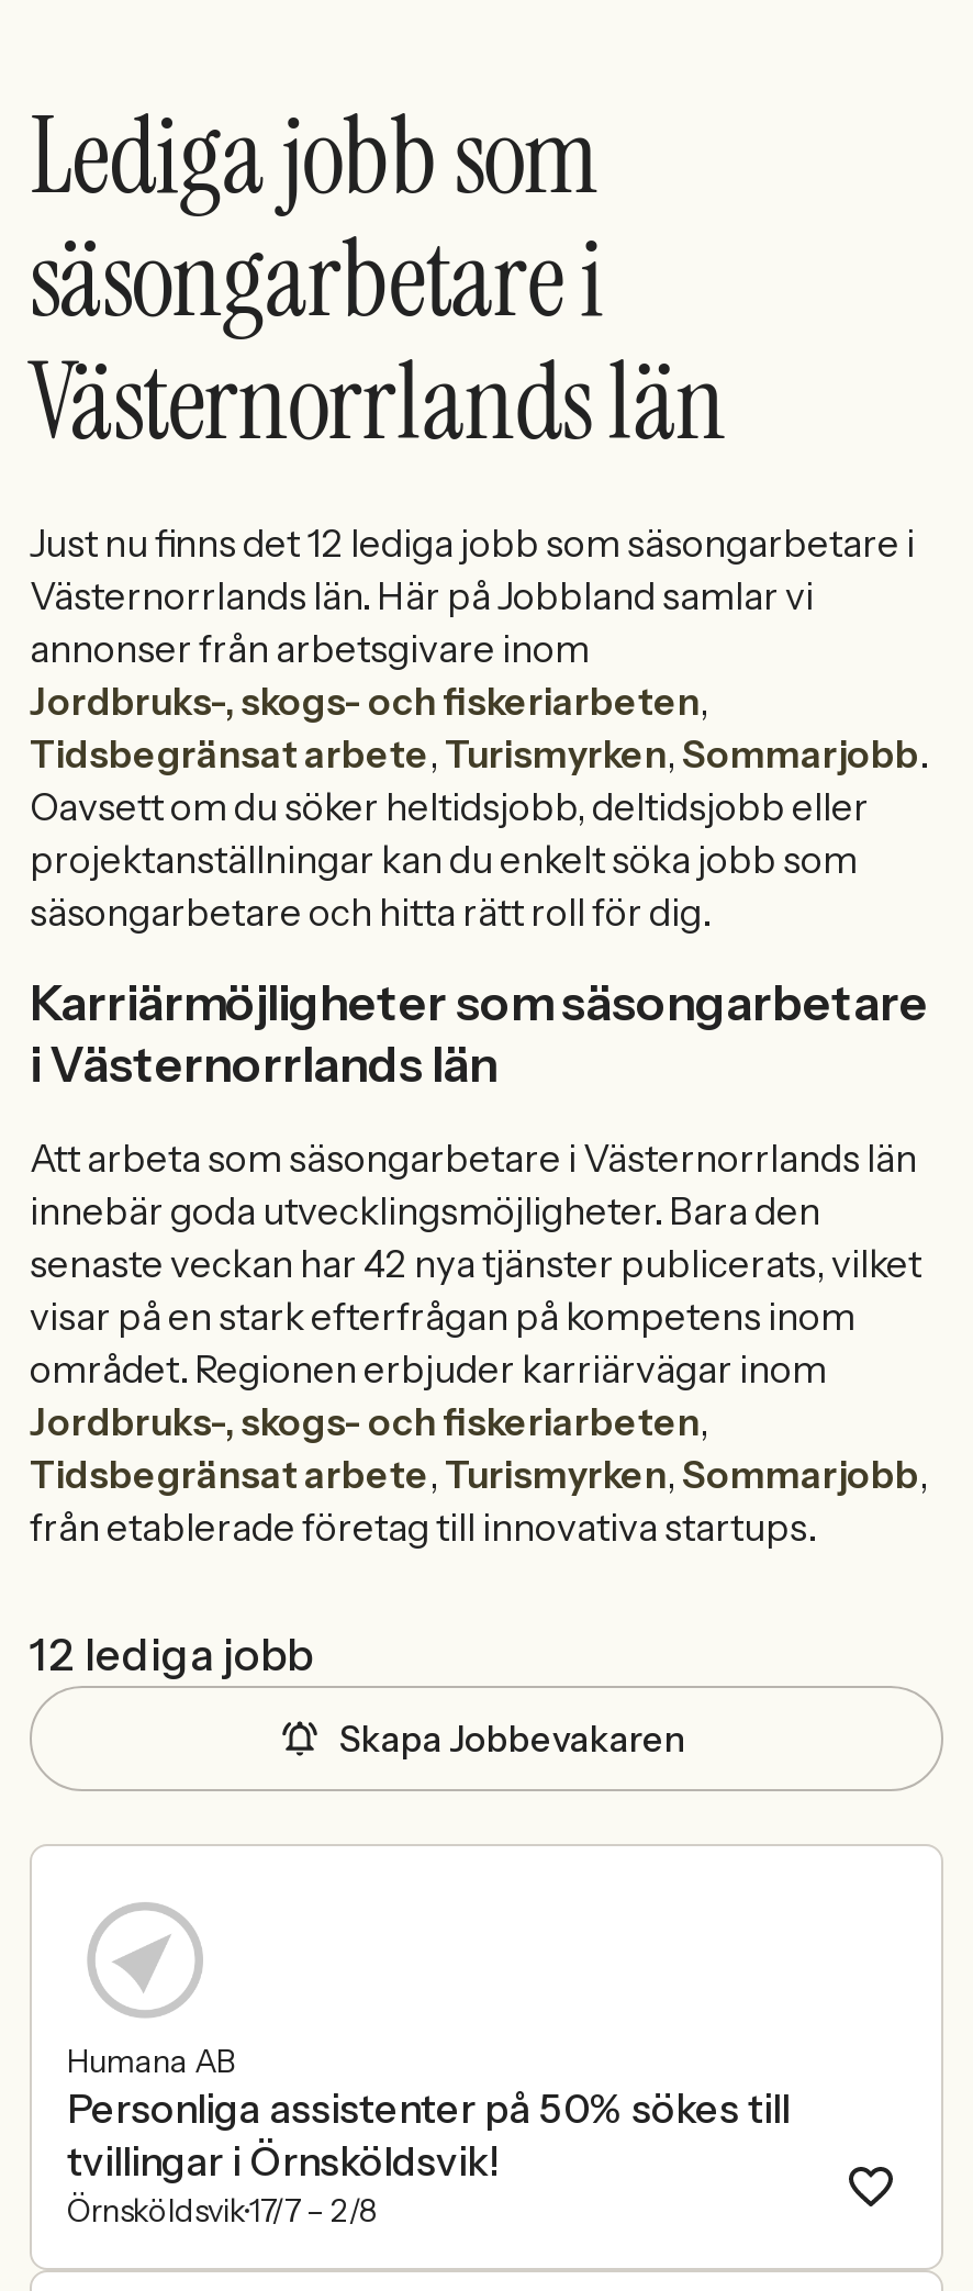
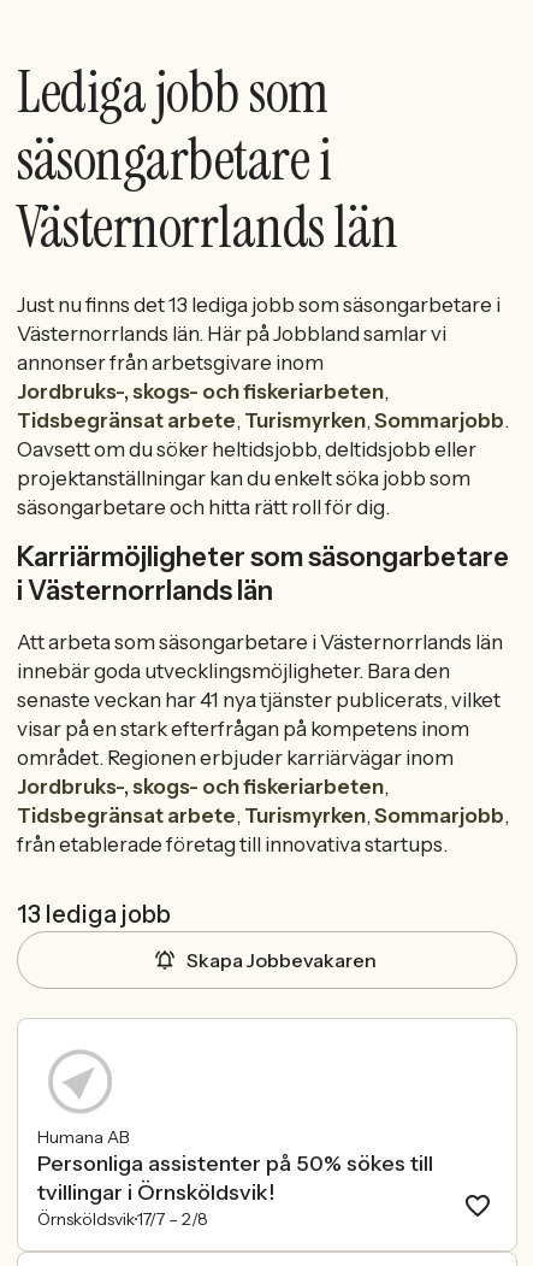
- Just nu finns det 12 lediga jobb som säsongarbetare i
+ Just nu finns det 13 lediga jobb som säsongarbetare i

- senaste veckan har 42 nya tjänster publicerats, vilket
+ senaste veckan har 41 nya tjänster publicerats, vilket

- 12 lediga jobb
+ 13 lediga jobb
